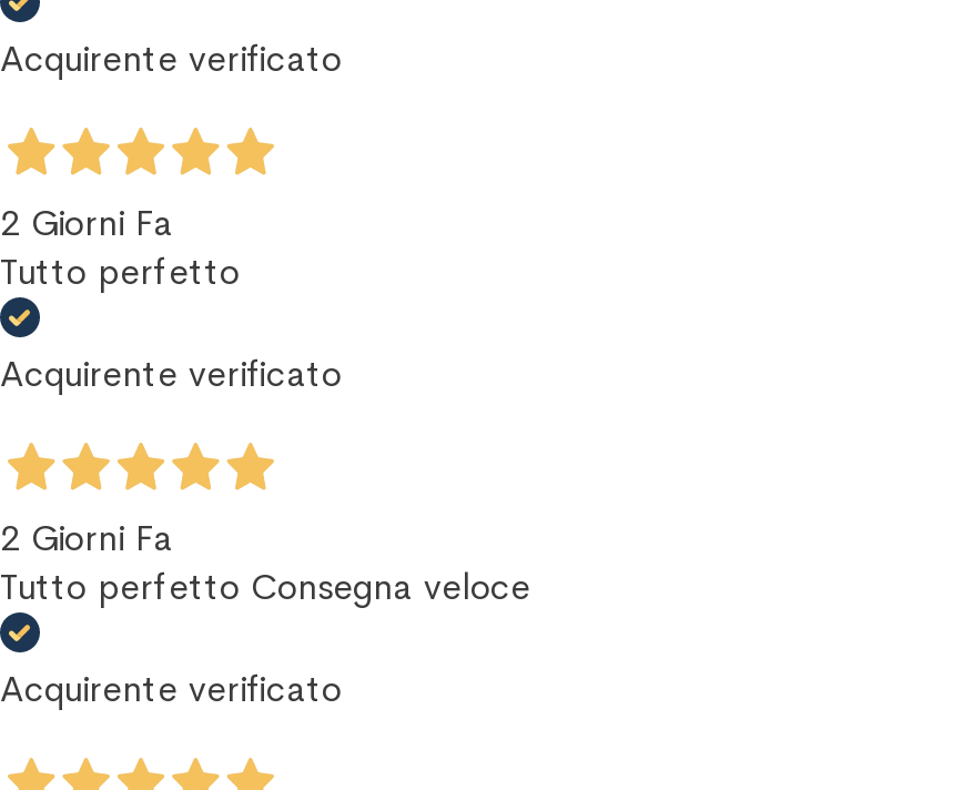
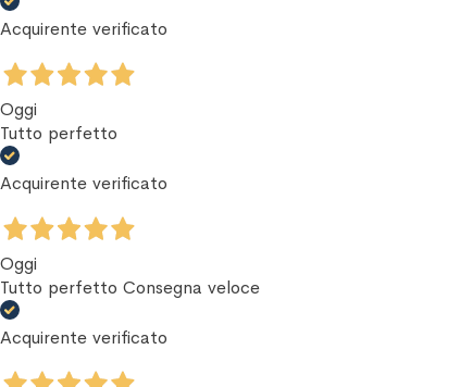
- 2 Giorni Fa
+ Oggi

- 2 Giorni Fa
+ Oggi
